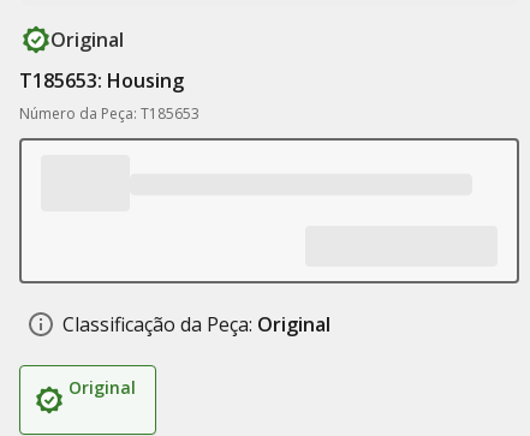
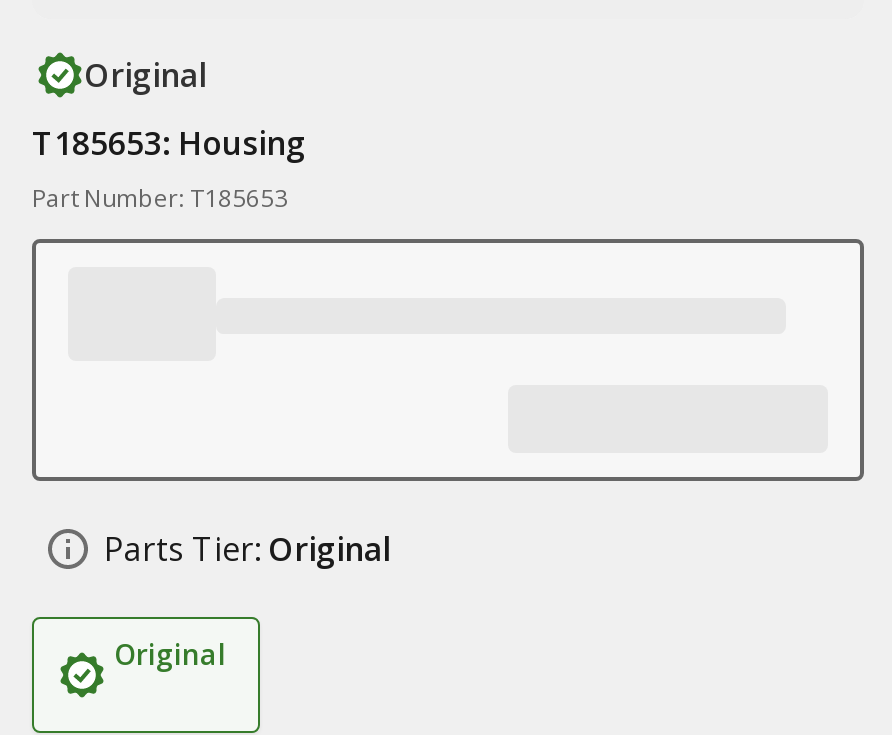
- Número da Peça: T185653
+ Part Number: T185653

- Classificação da Peça: Original
+ Parts Tier: Original
